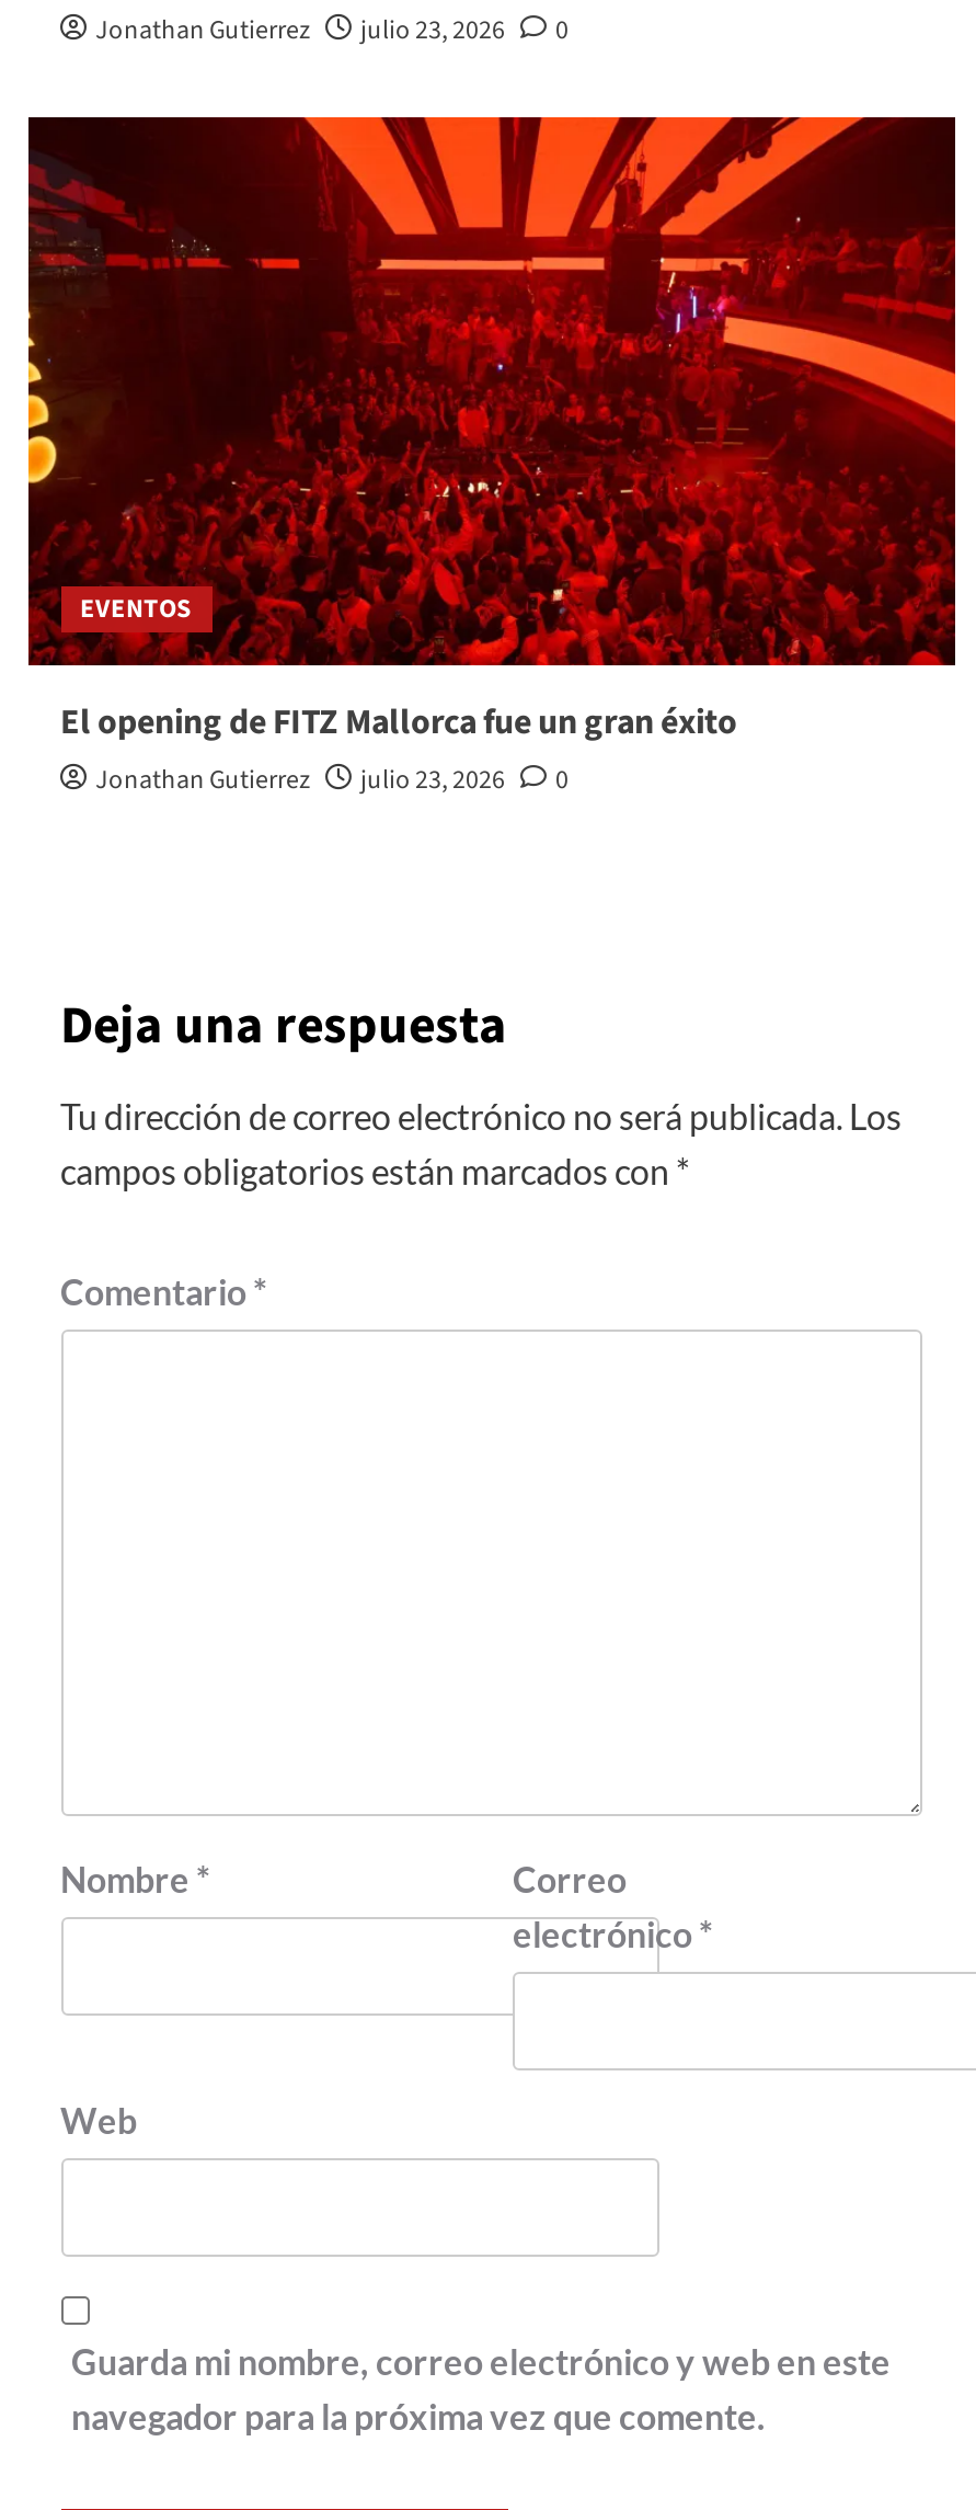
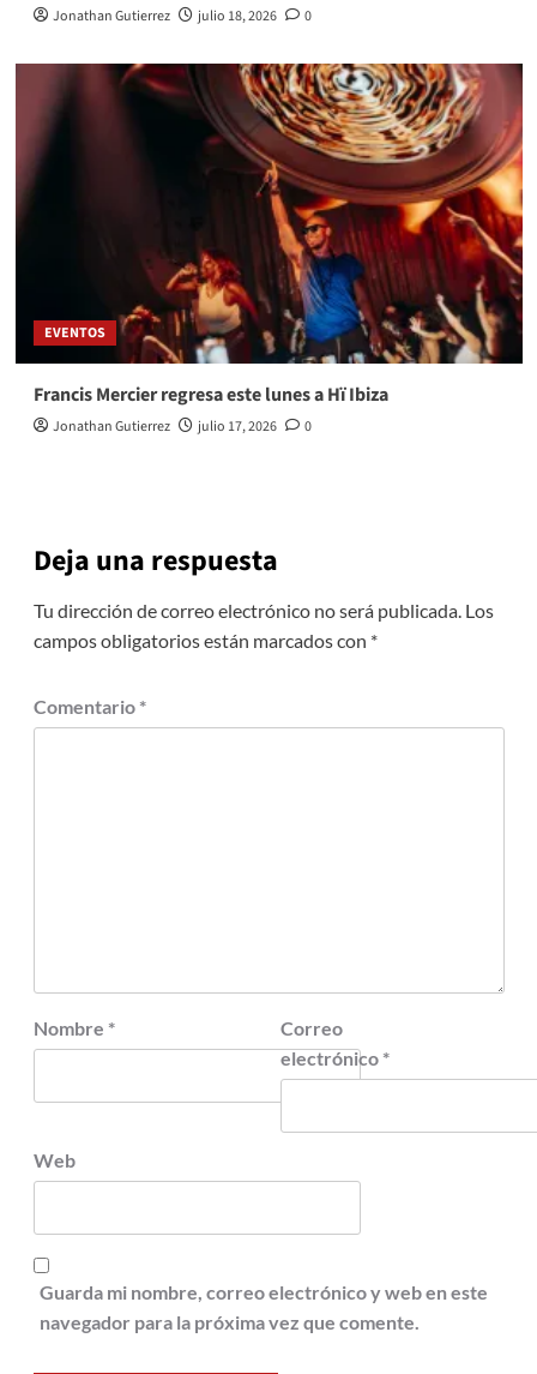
- Jonathan Gutierrez julio 23, 2026 0
+ Jonathan Gutierrez julio 18, 2026 0

- [image]
- El opening de FITZ Mallorca fue un gran éxito
+ [image]
+ Francis Mercier regresa este lunes a Hï Ibiza

- Jonathan Gutierrez julio 23, 2026 0
+ Jonathan Gutierrez julio 17, 2026 0
